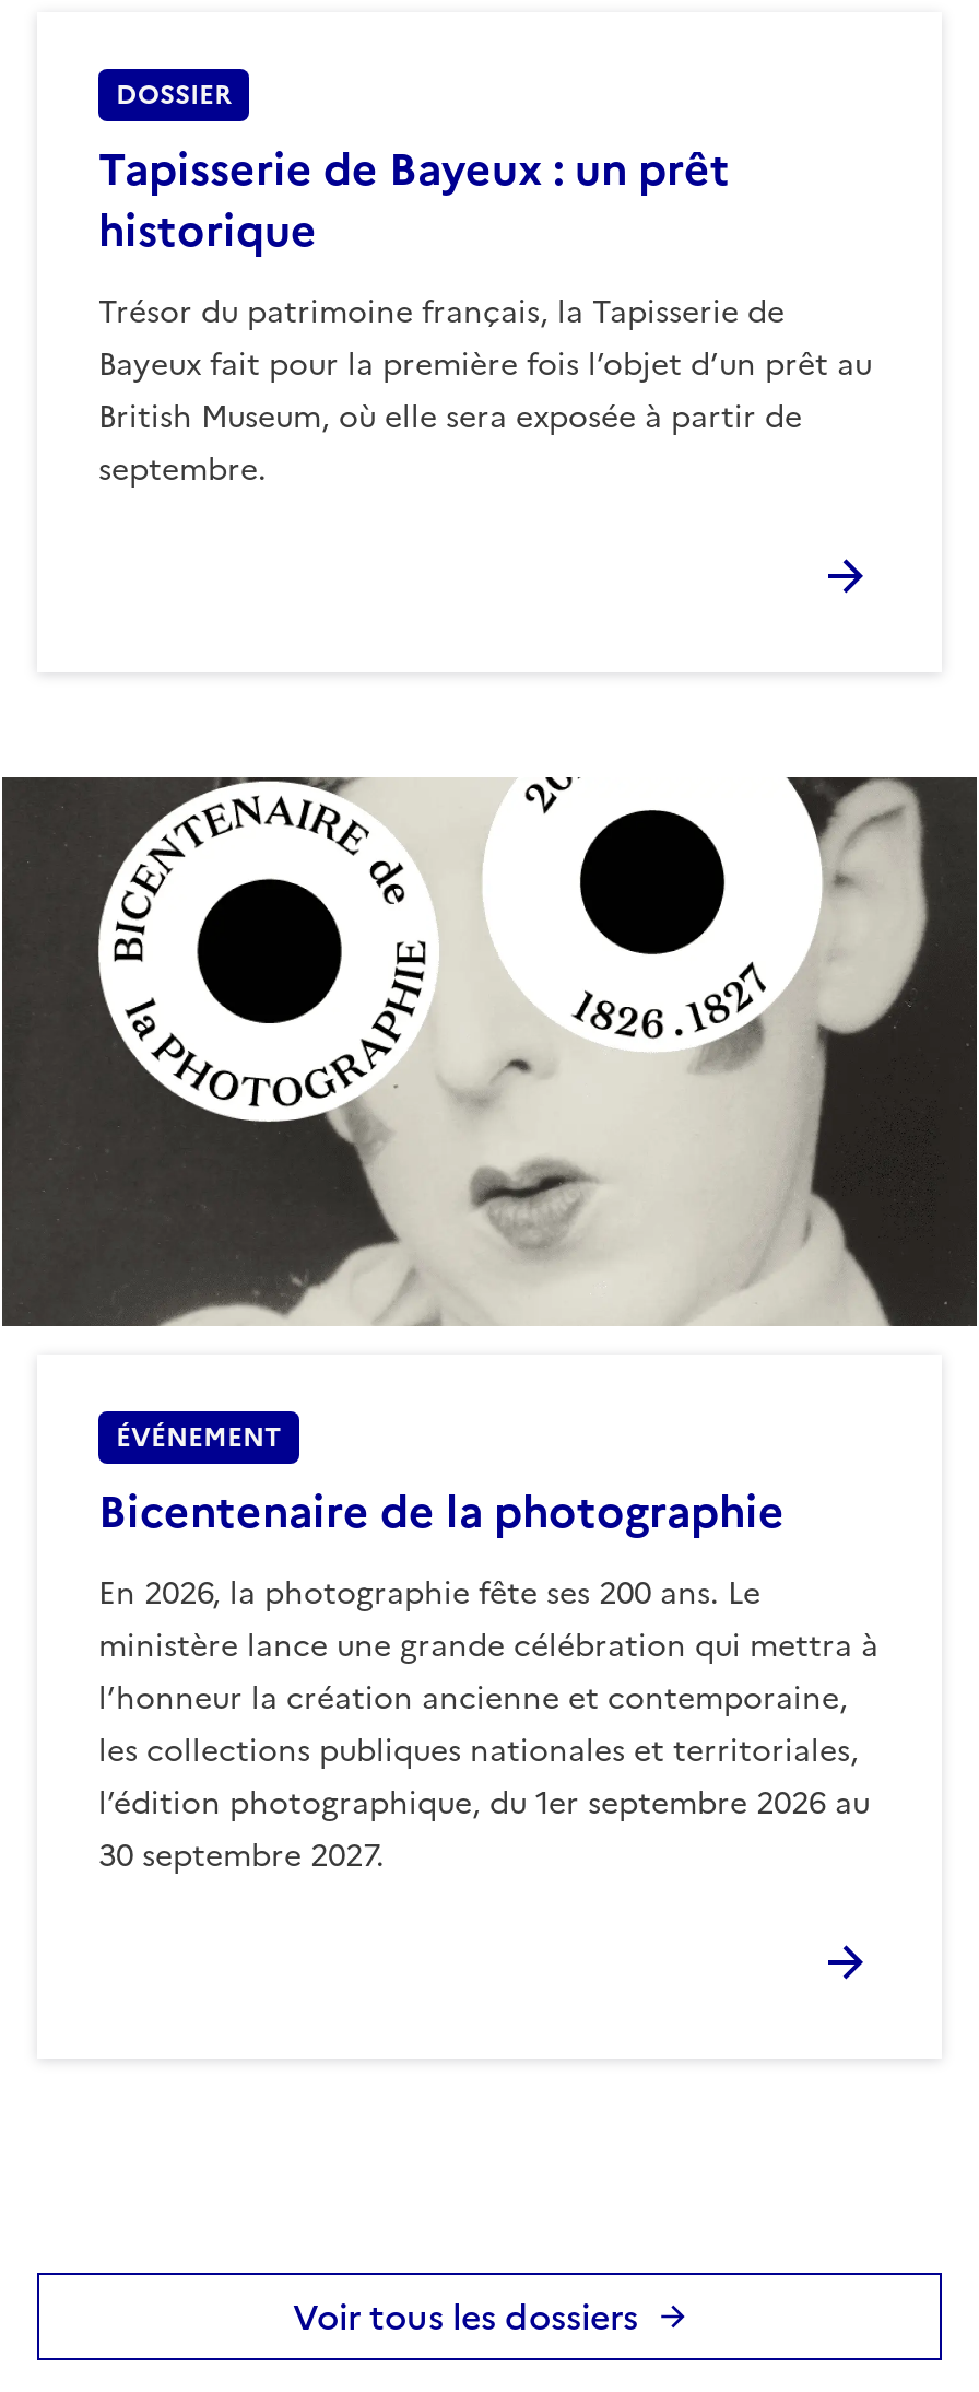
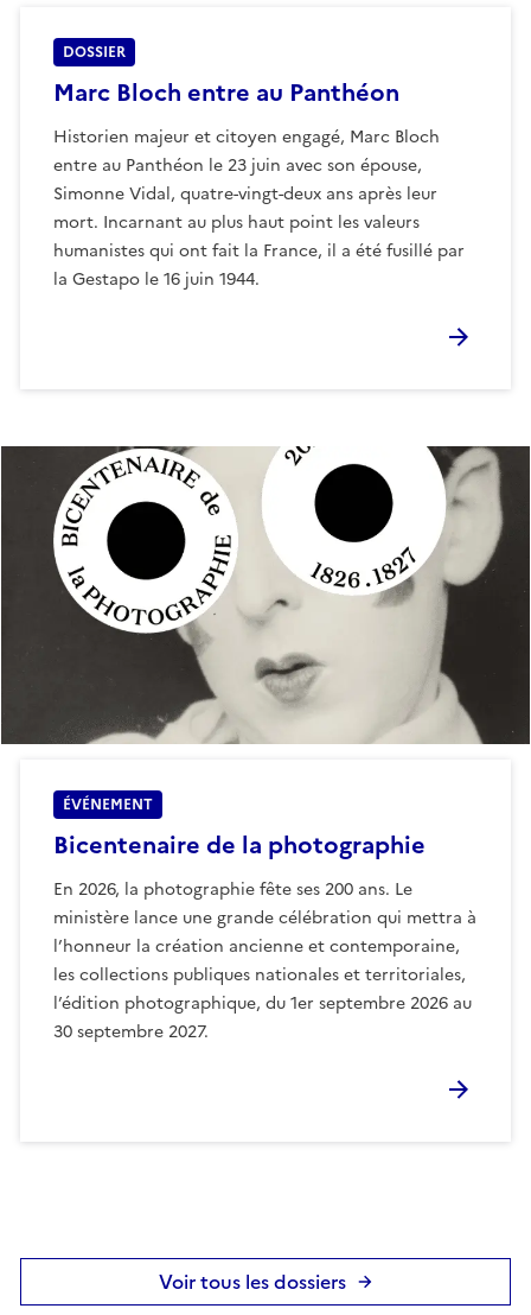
- Tapisserie de Bayeux : un prêt
- historique
- Trésor du patrimoine français, la Tapisserie de
- Bayeux fait pour la première fois l’objet d’un prêt au
- British Museum, où elle sera exposée à partir de
- septembre.
+ Marc Bloch entre au Panthéon
+ Historien majeur et citoyen engagé, Marc Bloch
+ entre au Panthéon le 23 juin avec son épouse,
+ Simonne Vidal, quatre-vingt-deux ans après leur
+ mort. Incarnant au plus haut point les valeurs
+ humanistes qui ont fait la France, il a été fusillé par
+ la Gestapo le 16 juin 1944.
